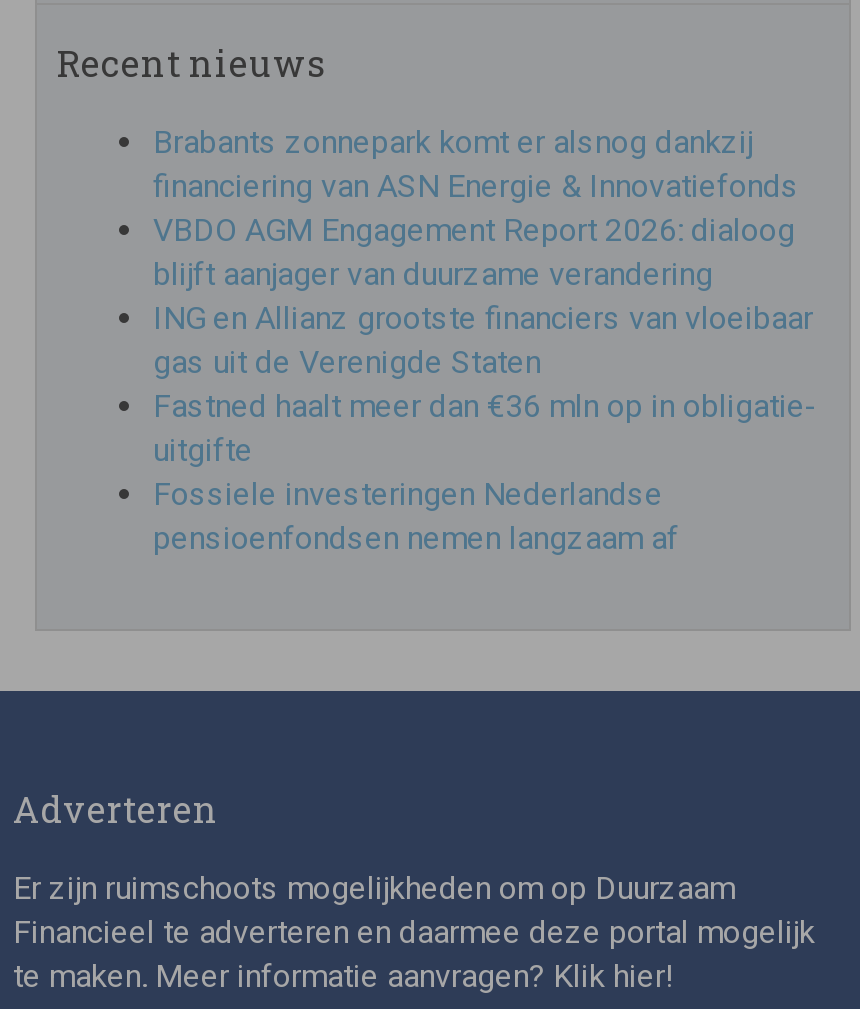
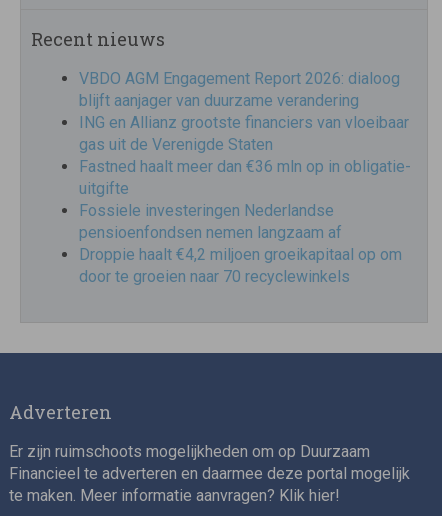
- Brabants zonnepark komt er alsnog dankzij
- financiering van ASN Energie & Innovatiefonds

moved up: VBDO AGM Engagement Report 2026: dialoog | blijft aanjager van duurzame verandering | ING en Allianz grootste financiers van vloeibaar | gas uit de Verenigde Staten | Fastned haalt meer dan €36 mln op in obligatie- | uitgifte | Fossiele investeringen Nederlandse | pensioenfondsen nemen langzaam af

+ Droppie haalt €4,2 miljoen groeikapitaal op om
+ door te groeien naar 70 recyclewinkels
